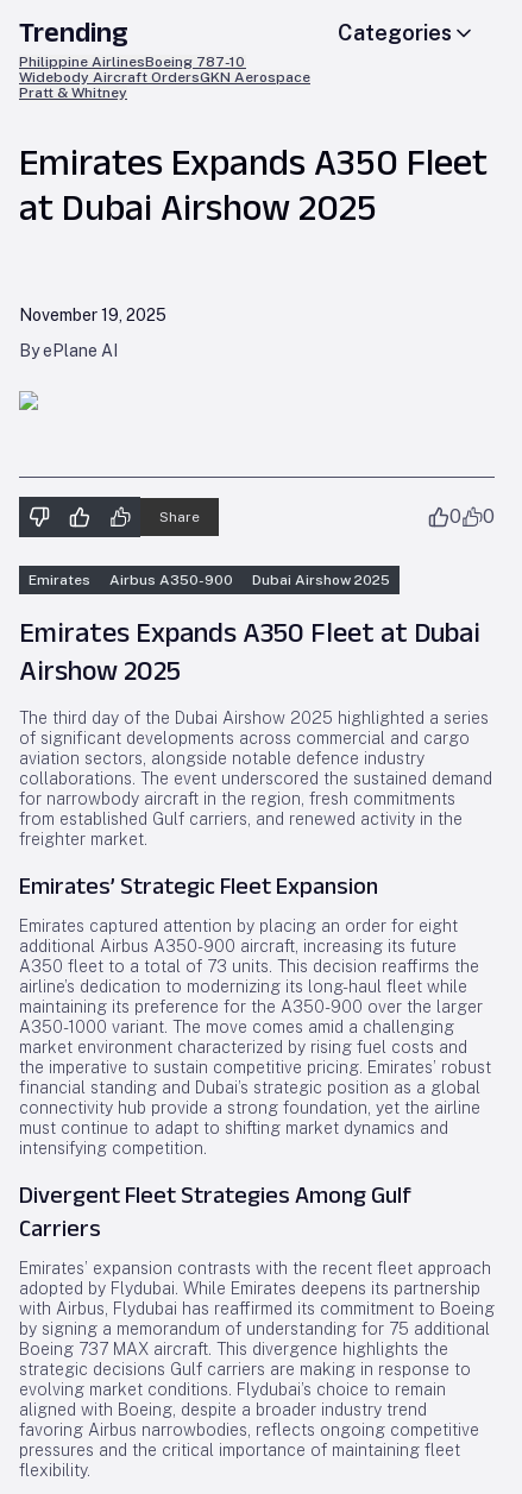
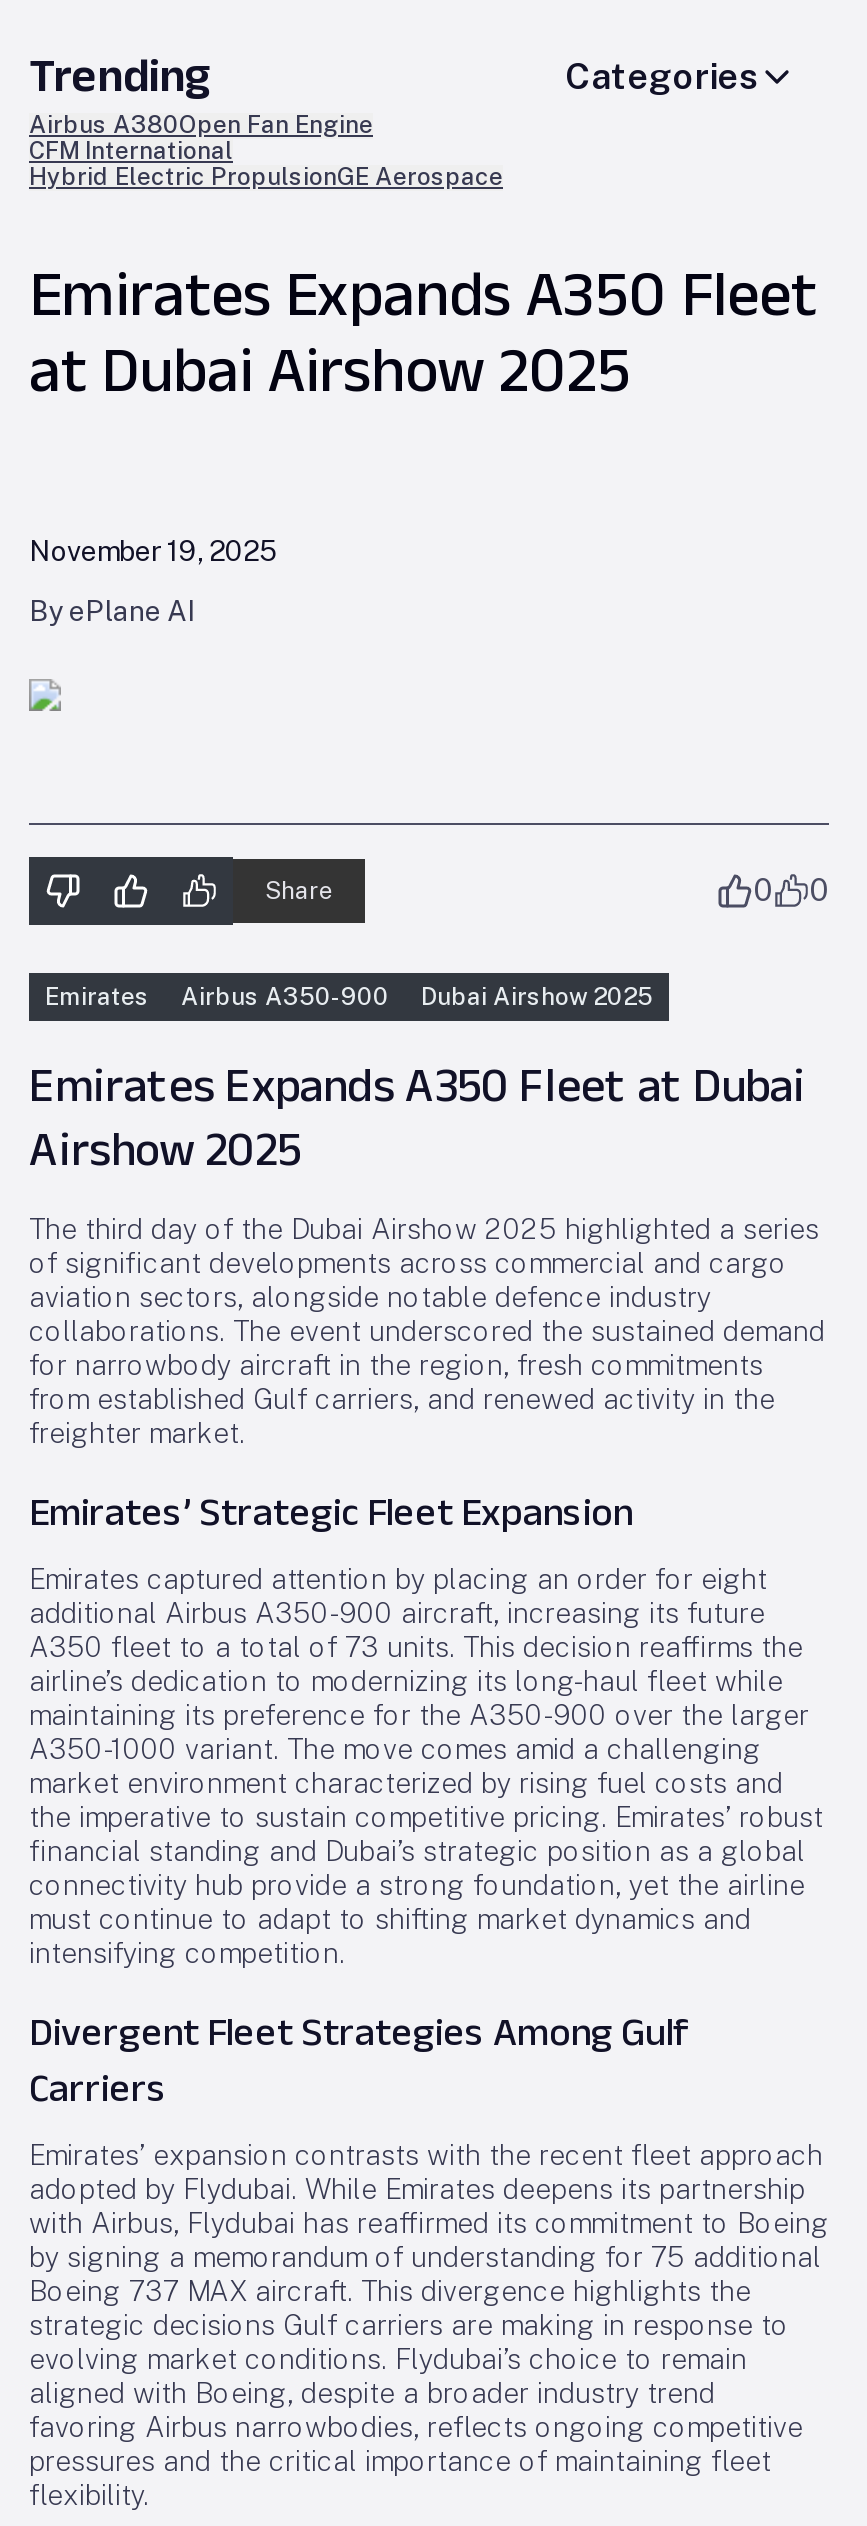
- Philippine AirlinesBoeing 787-10
- Widebody Aircraft OrdersGKN Aerospace
- Pratt & Whitney
+ Airbus A380Open Fan Engine
+ CFM International
+ Hybrid Electric PropulsionGE Aerospace
